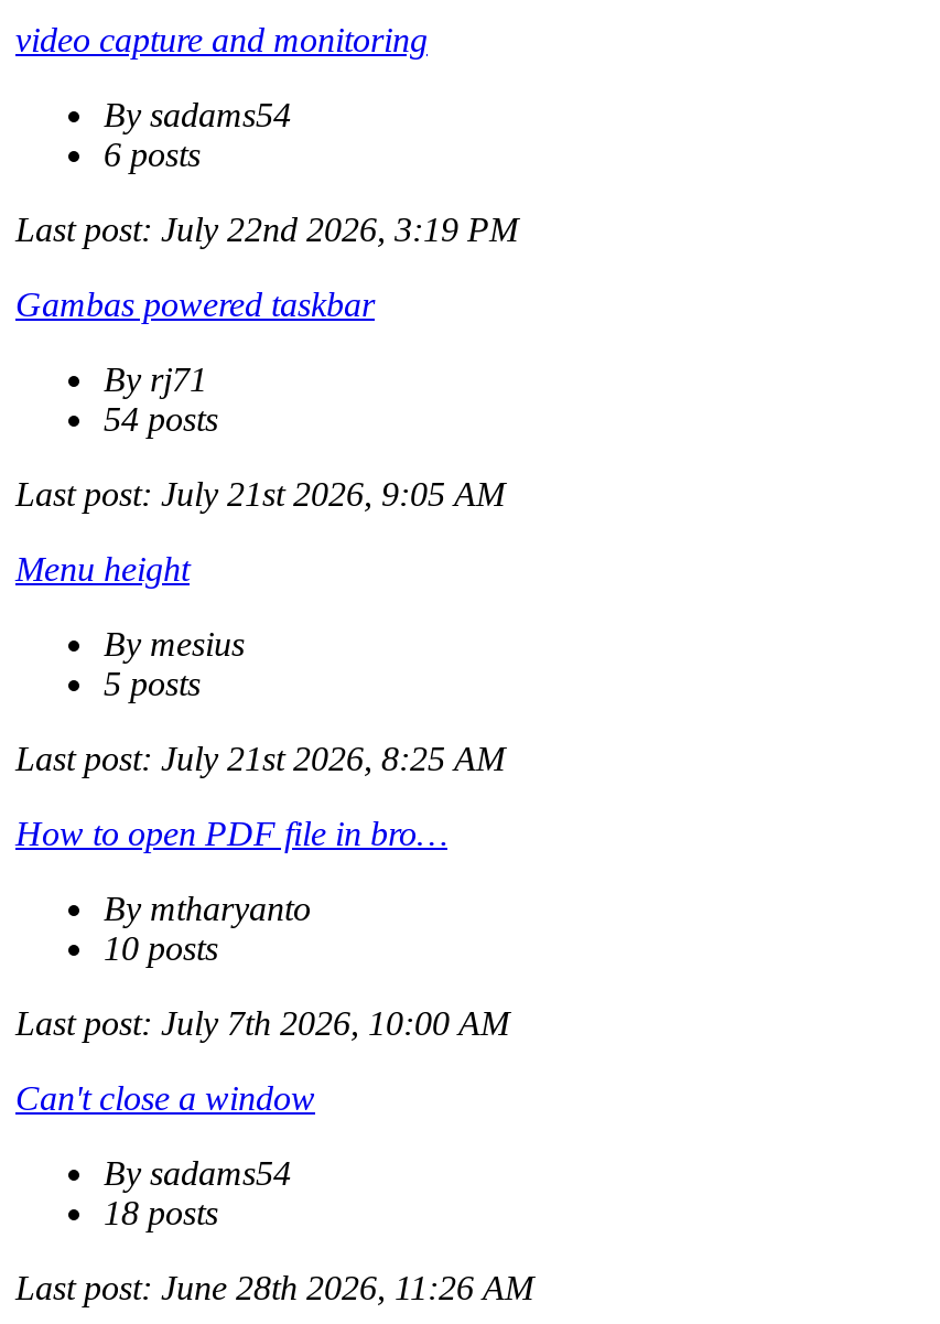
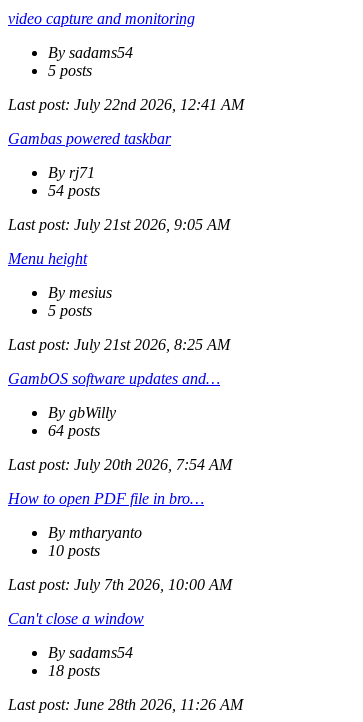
- 6 posts
+ 5 posts

- Last post: July 22nd 2026, 3:19 PM
+ Last post: July 22nd 2026, 12:41 AM

+ GambOS software updates and…
+ By gbWilly
+ 64 posts
+ Last post: July 20th 2026, 7:54 AM
